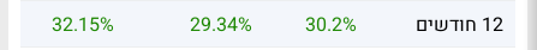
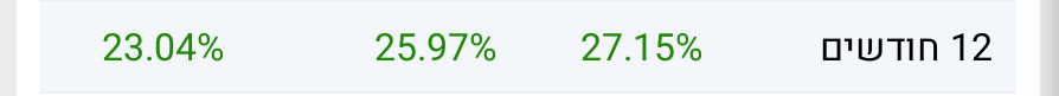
- 32.15%
+ 23.04%

- 29.34%
+ 25.97%

- 30.2%
+ 27.15%
